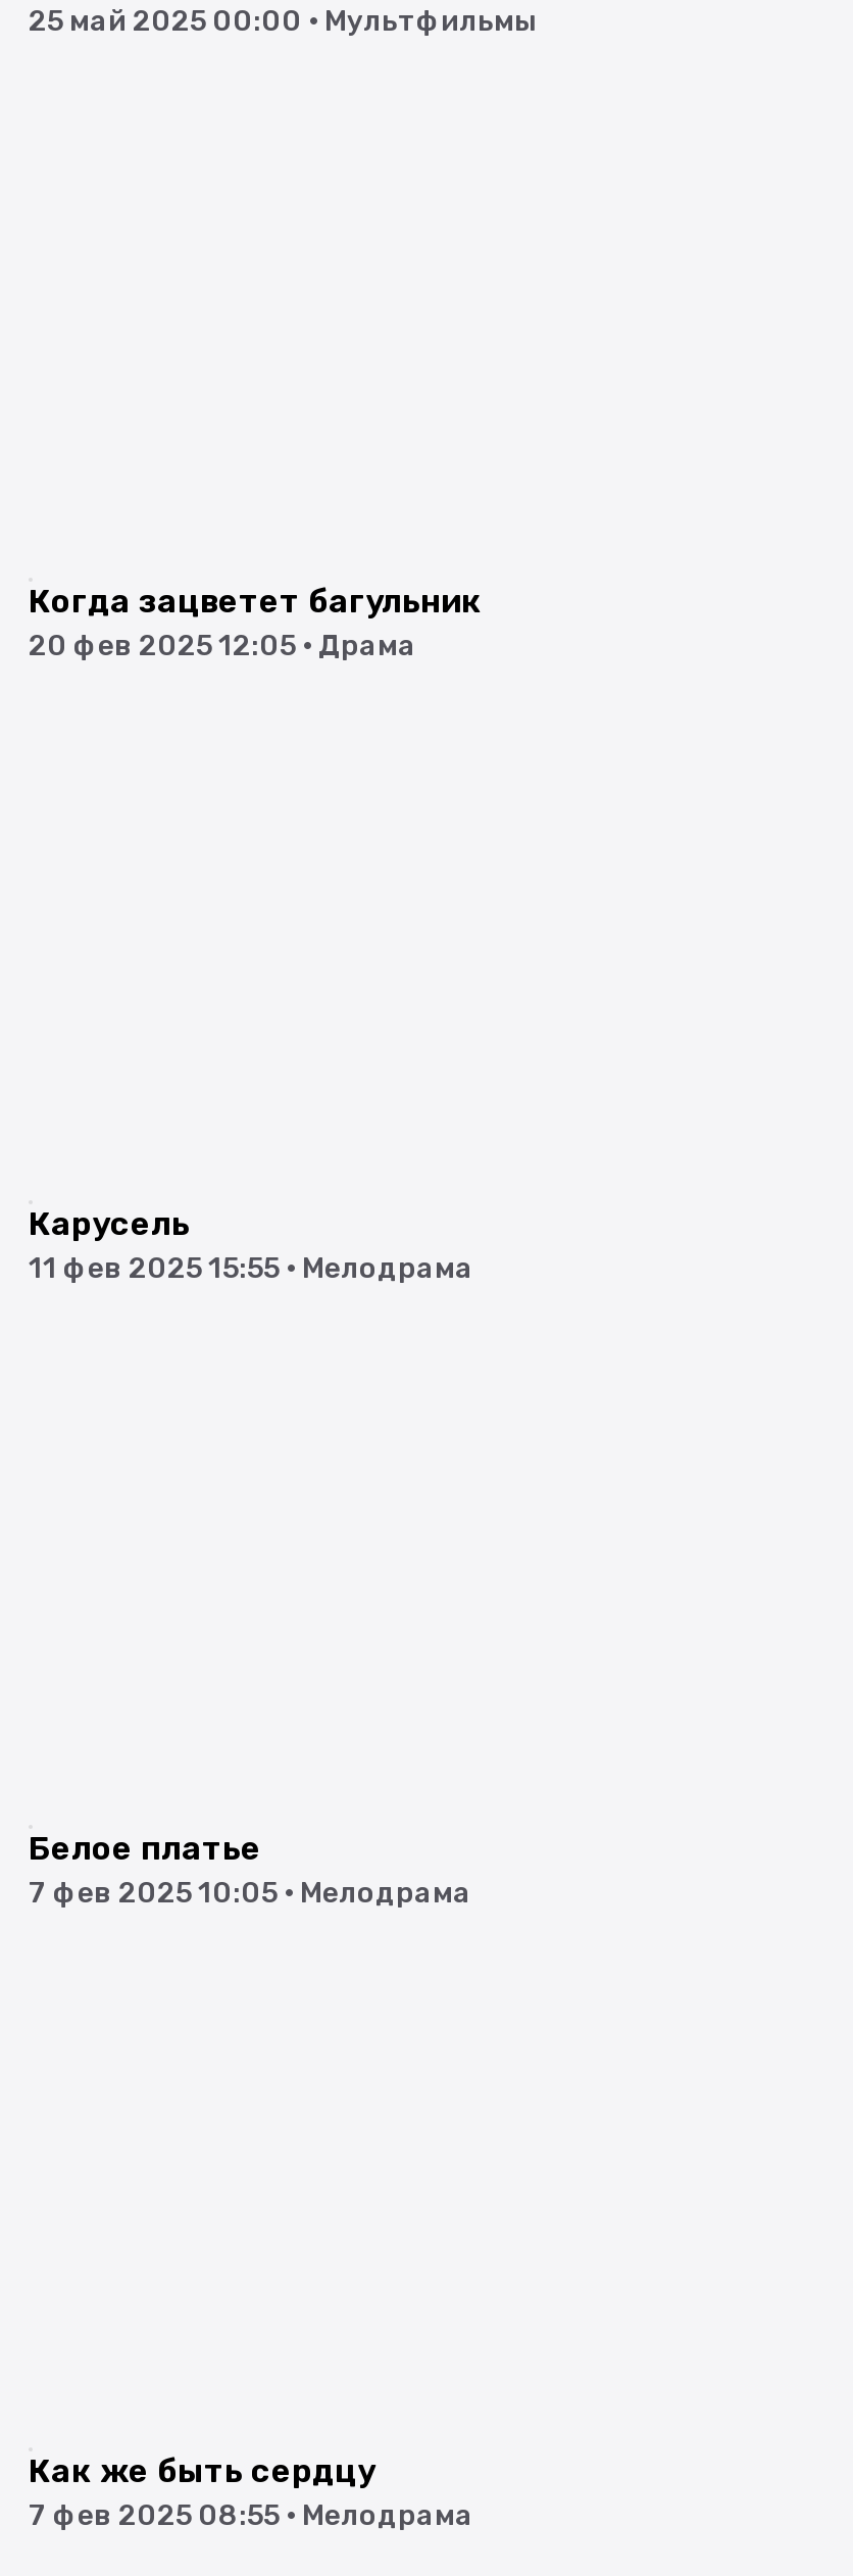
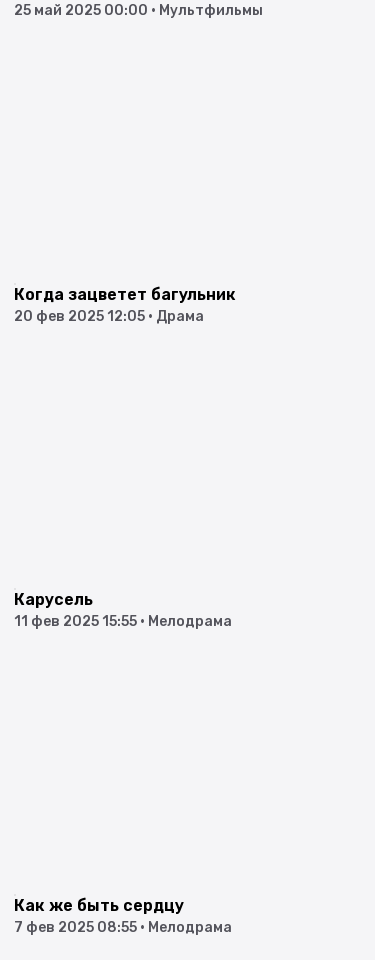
- Белое платье
- 7 фев 2025 10:05 • Мелодрама
